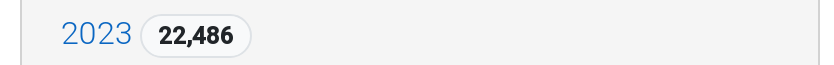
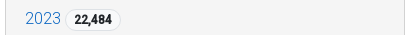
- 2023 22,486
+ 2023 22,484
